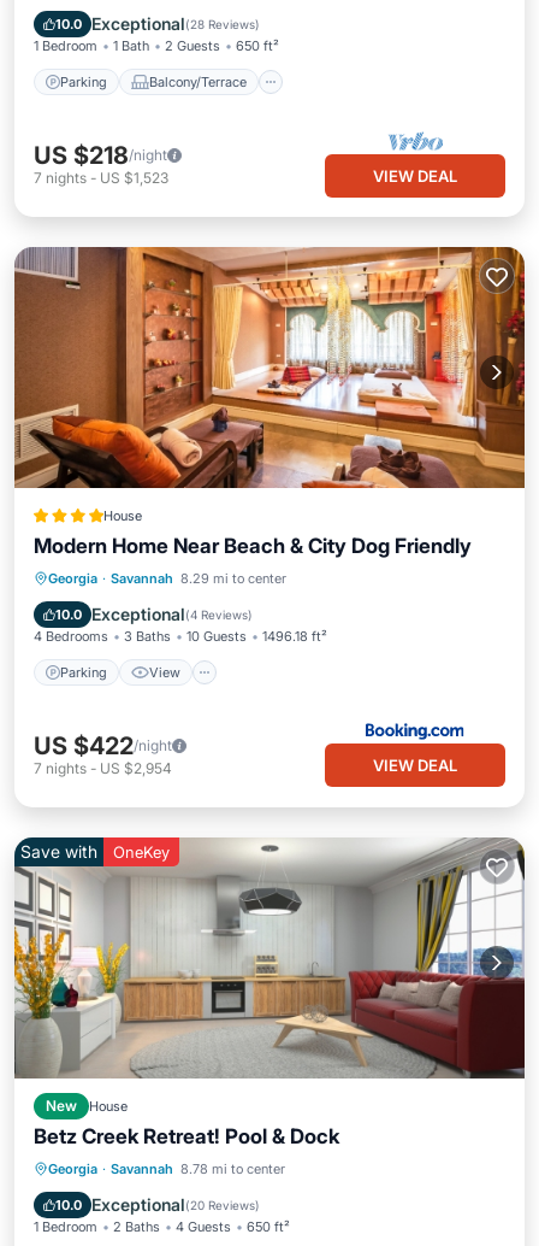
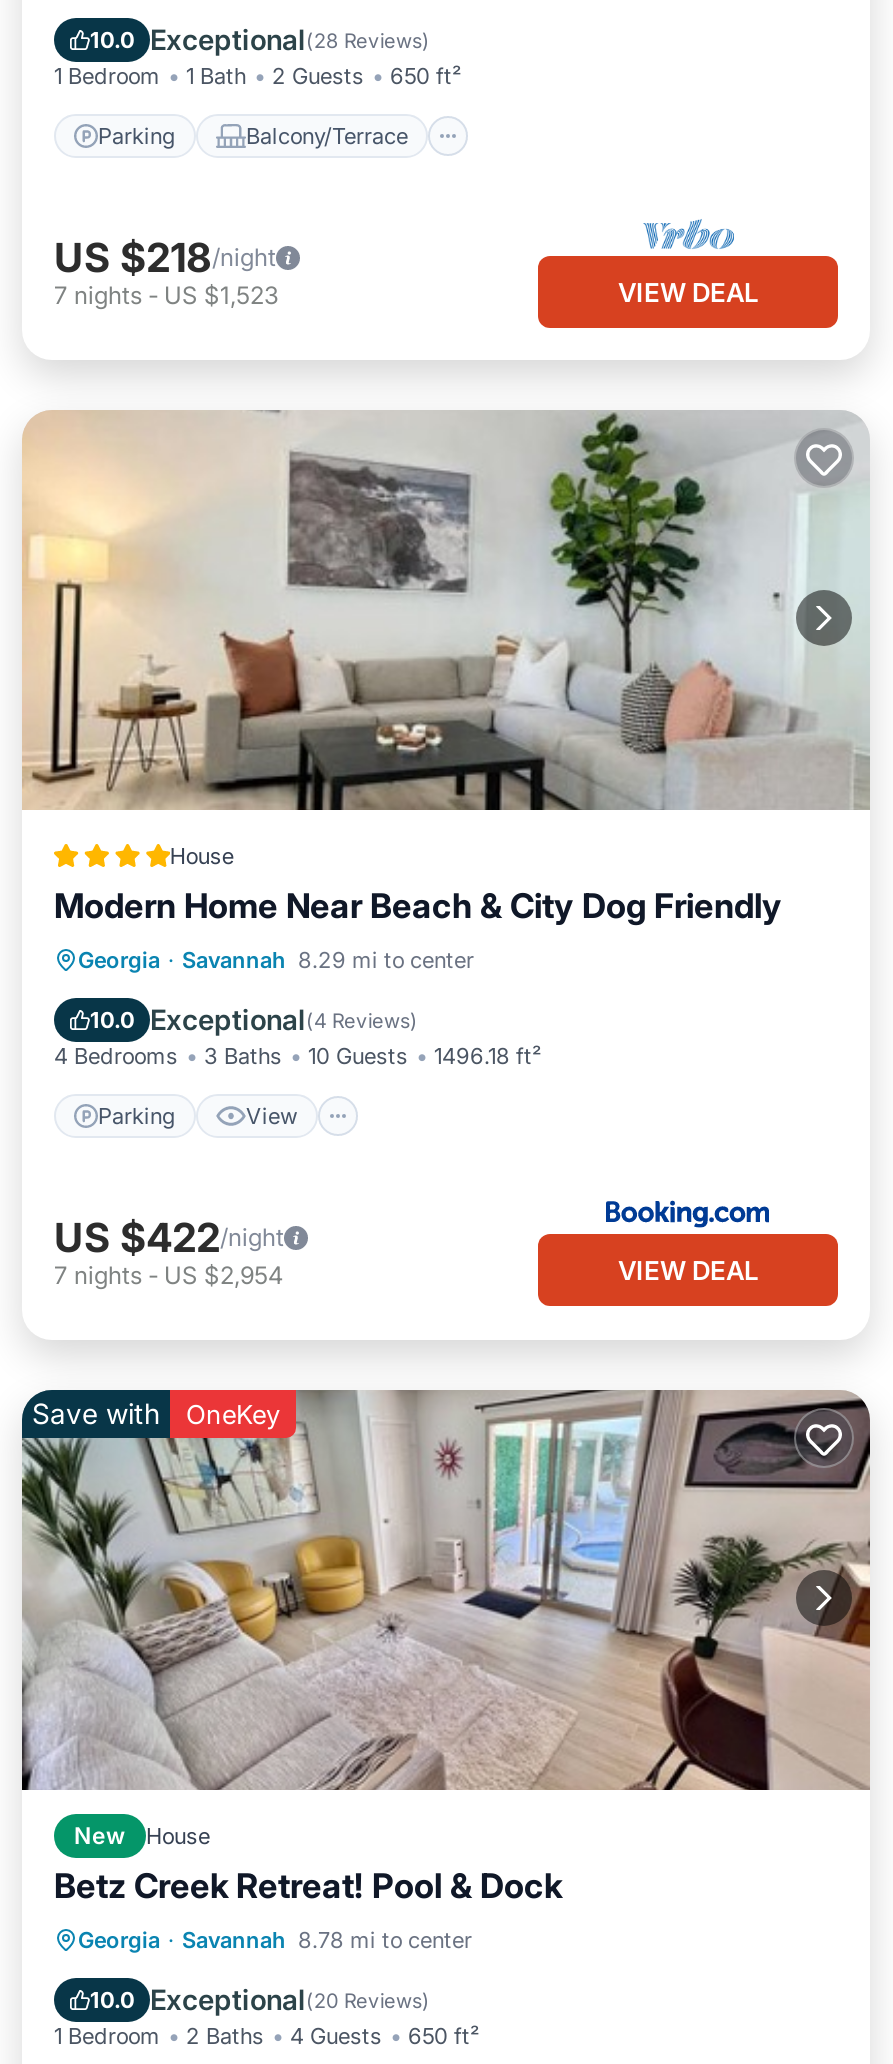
- [image]
+ [image]

- [image]
+ [image]
